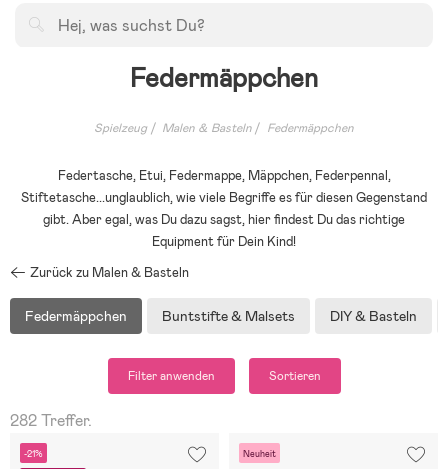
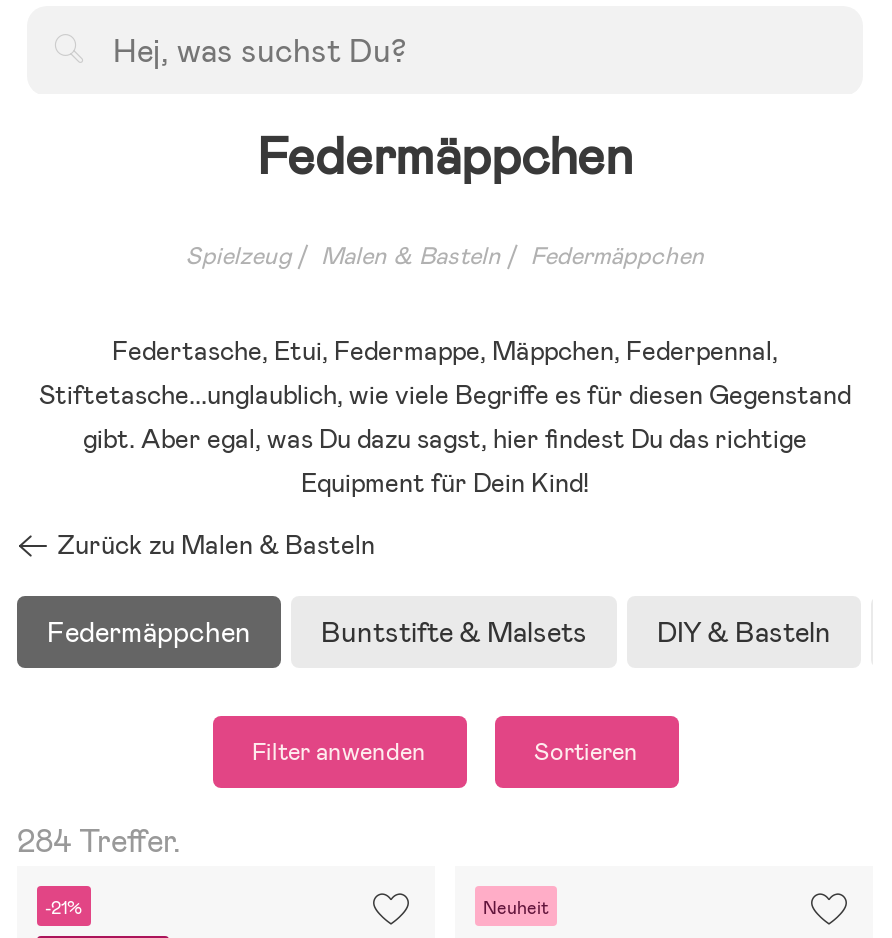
- 282 Treffer.
+ 284 Treffer.
